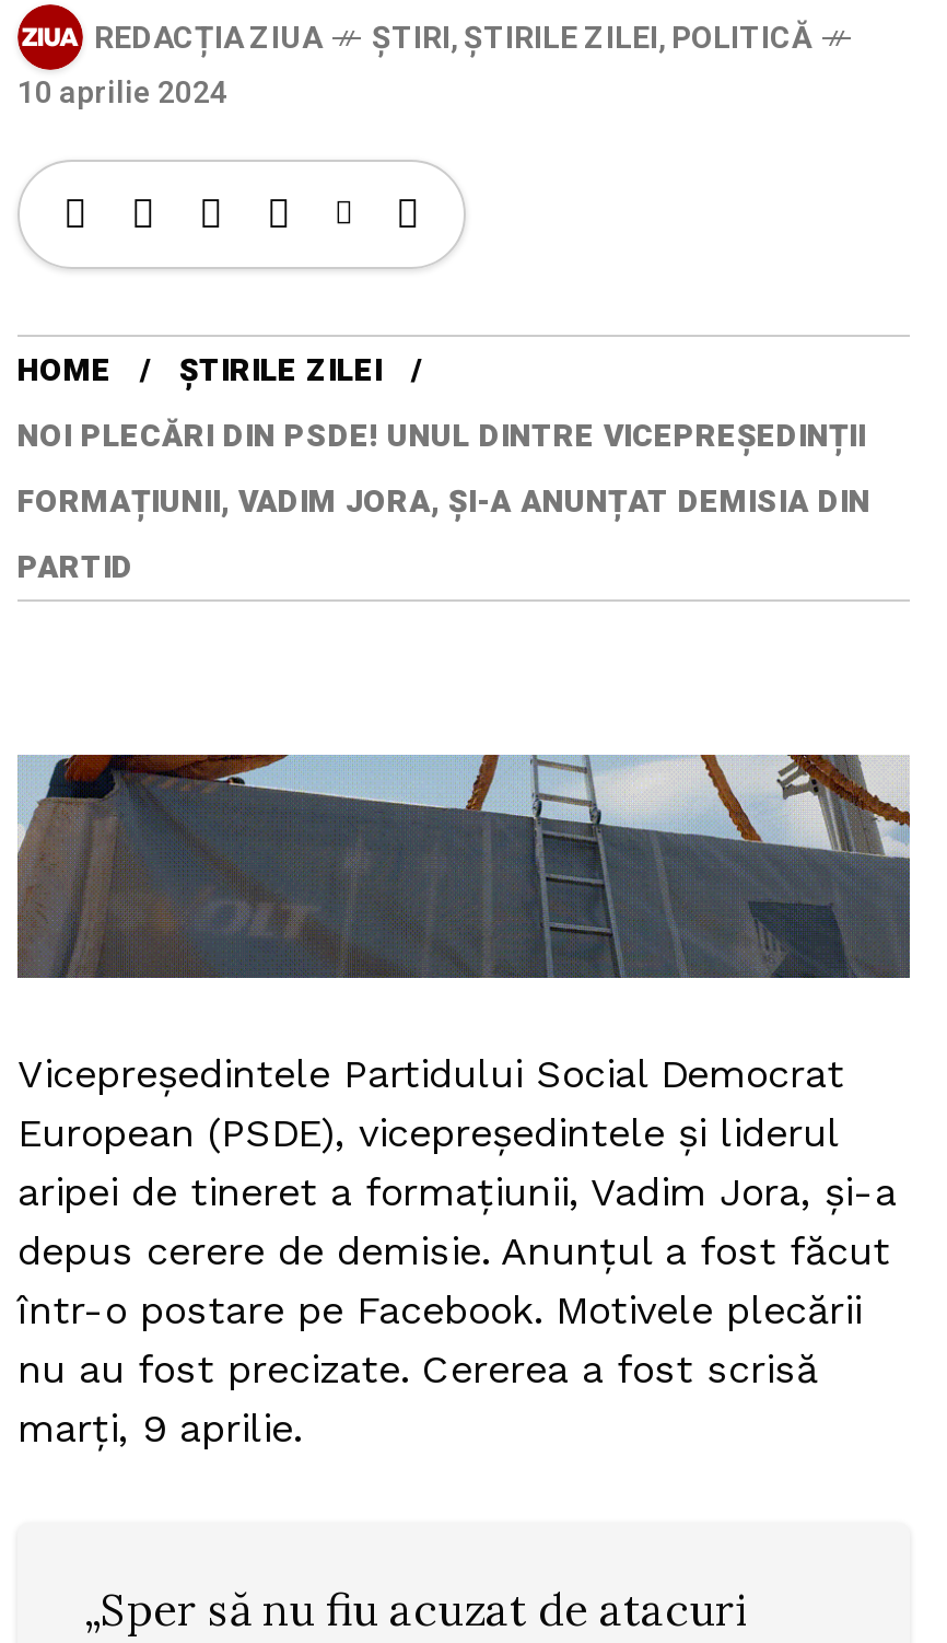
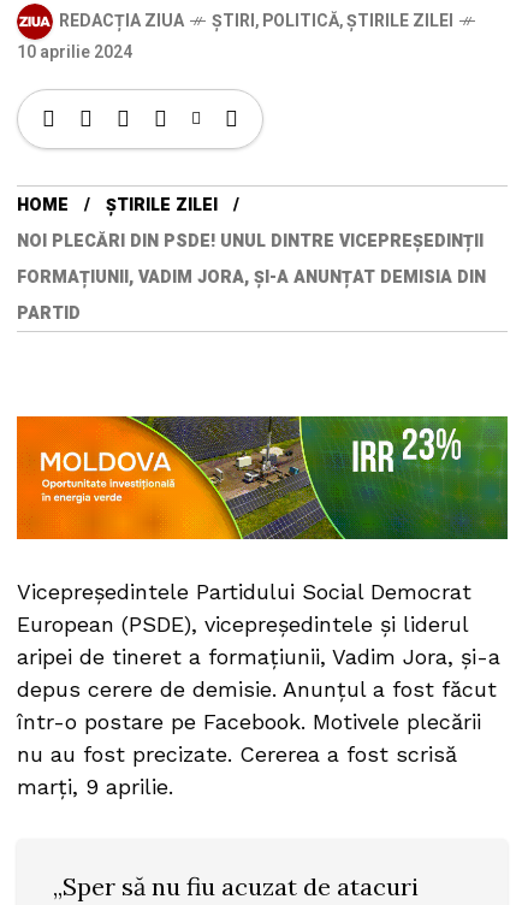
- ȘTIRI,ȘTIRILE ZILEI, POLITICĂ
+ ȘTIRI,POLITICĂ, ȘTIRILE ZILEI

- [image]
+ [image]
